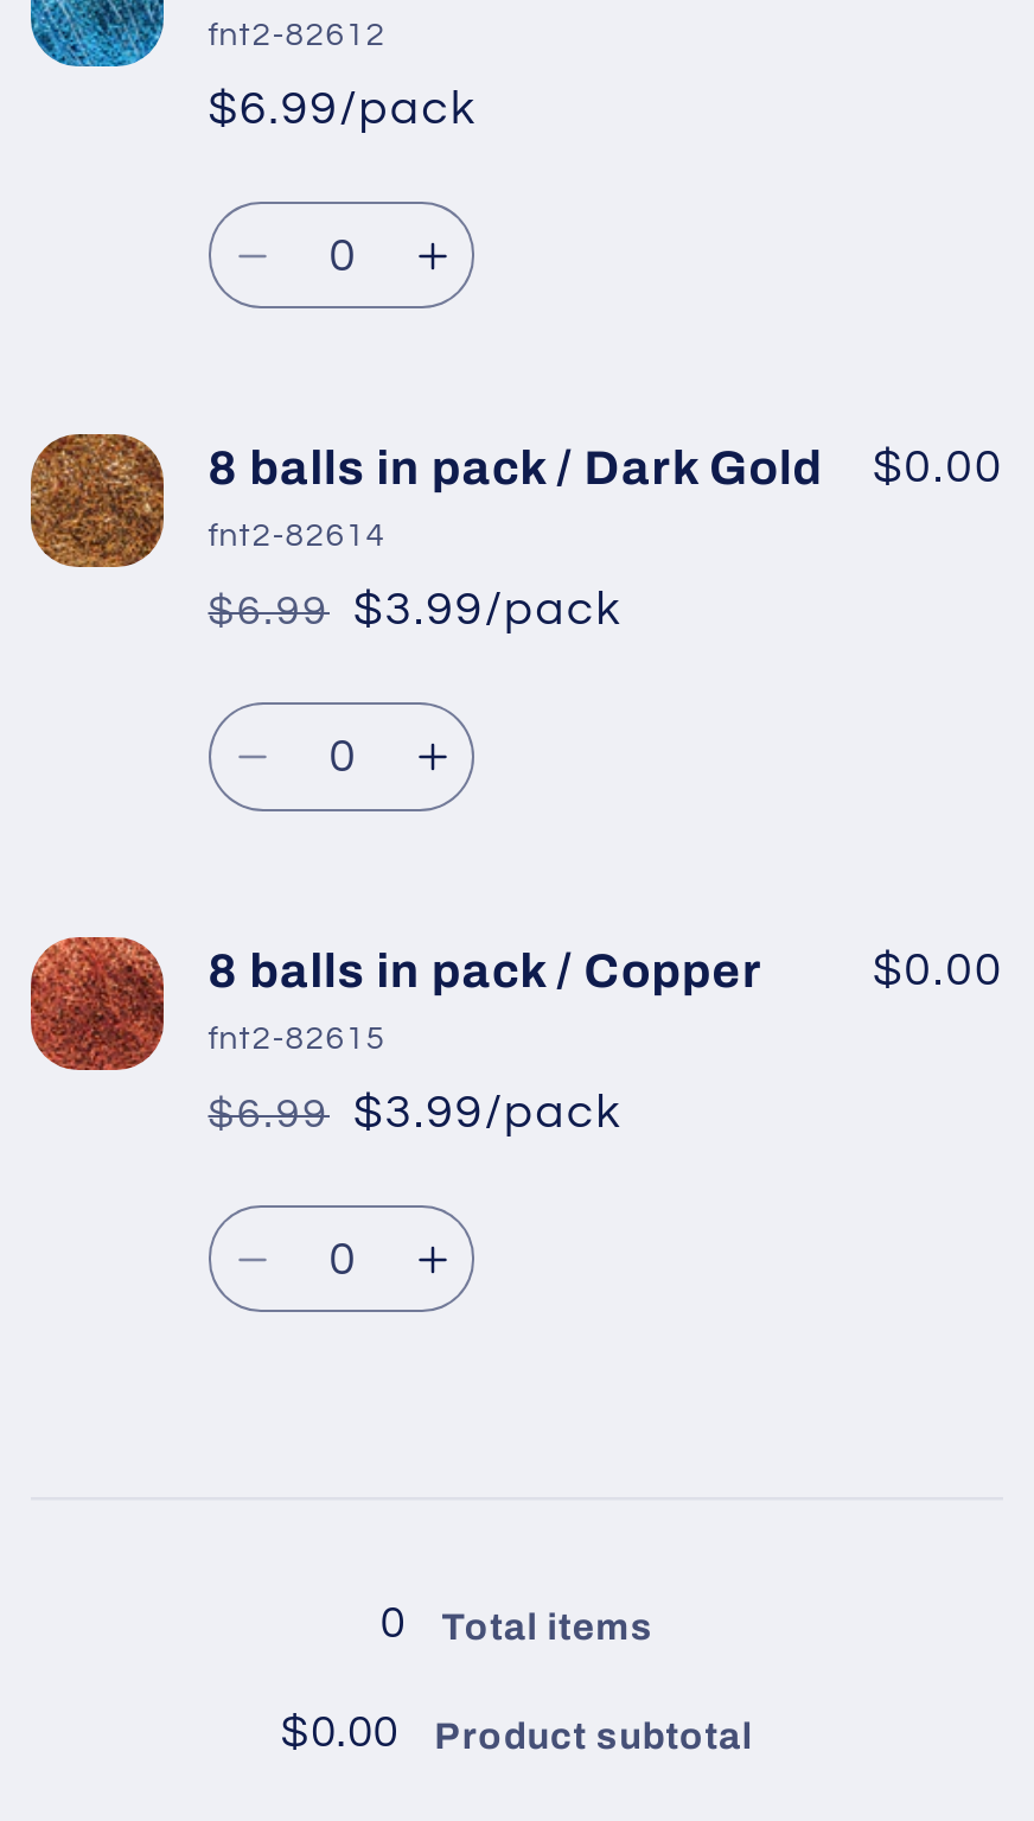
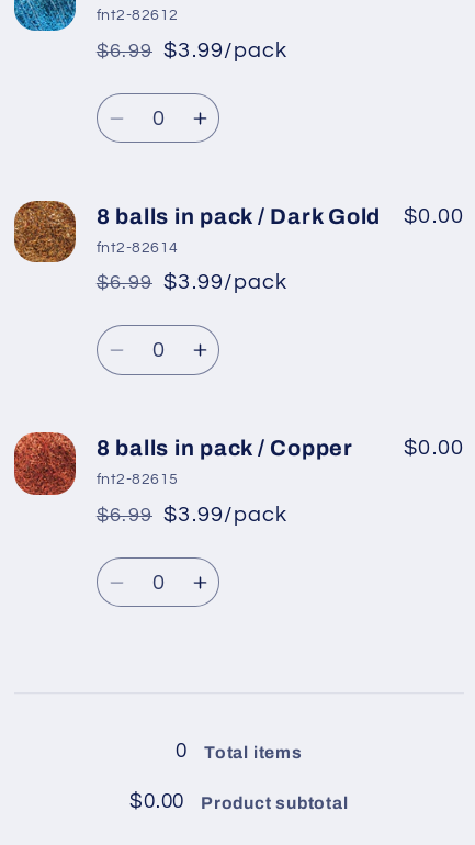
+ $6.99

- $6.99/pack
+ $3.99/pack
